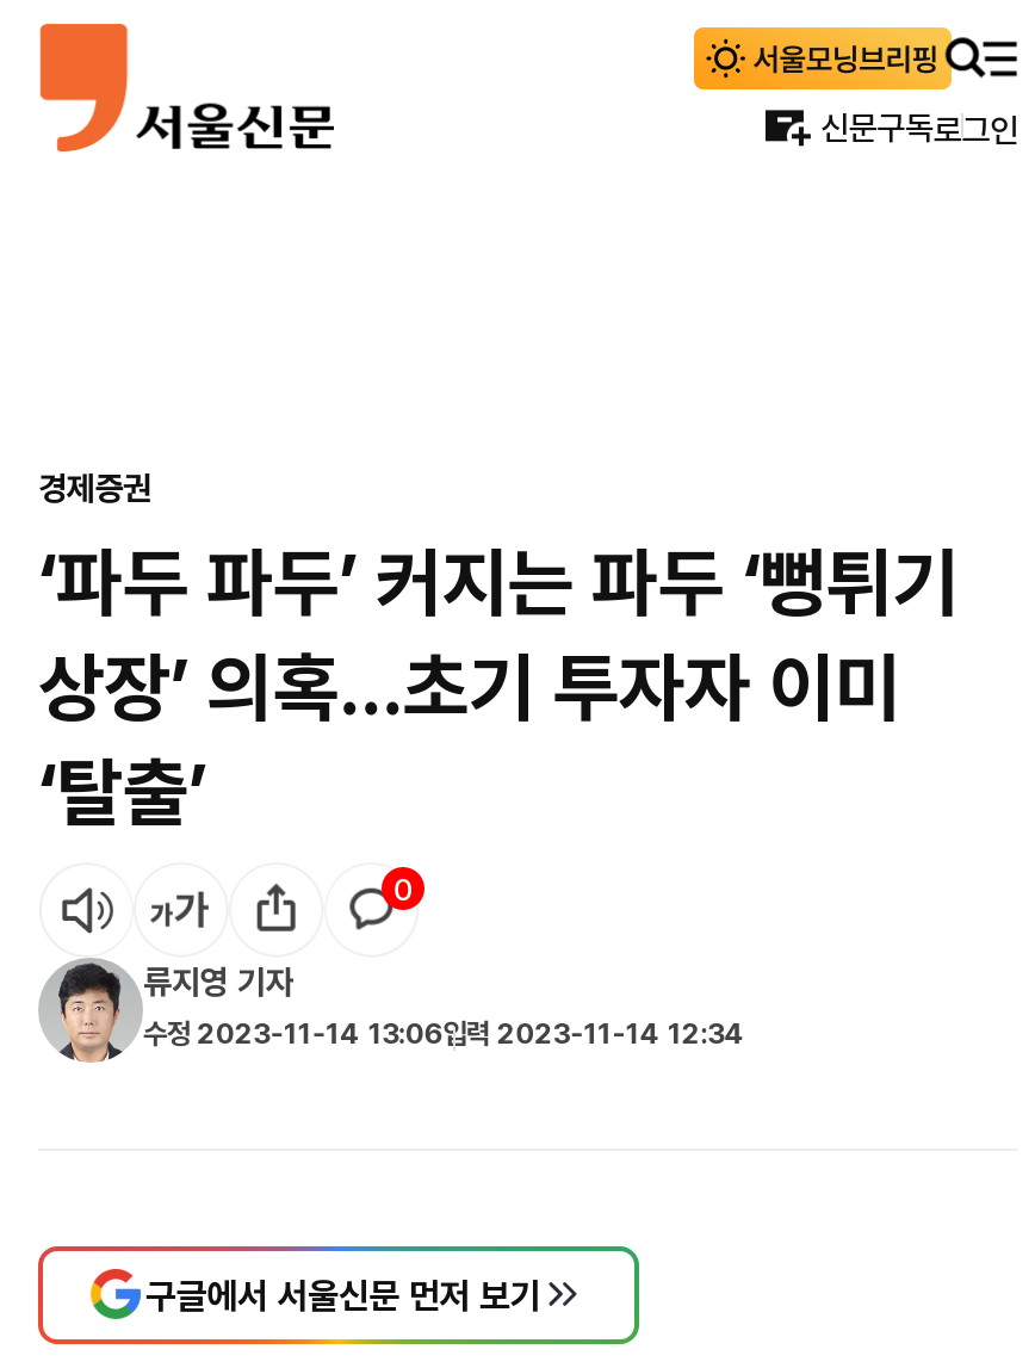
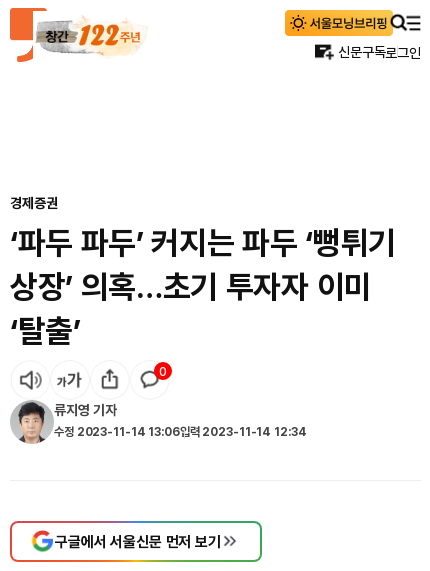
- [image]
+ [image]
